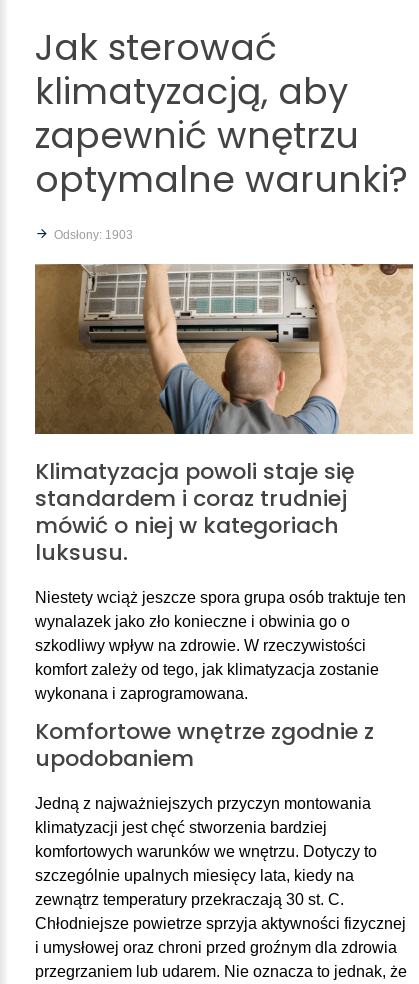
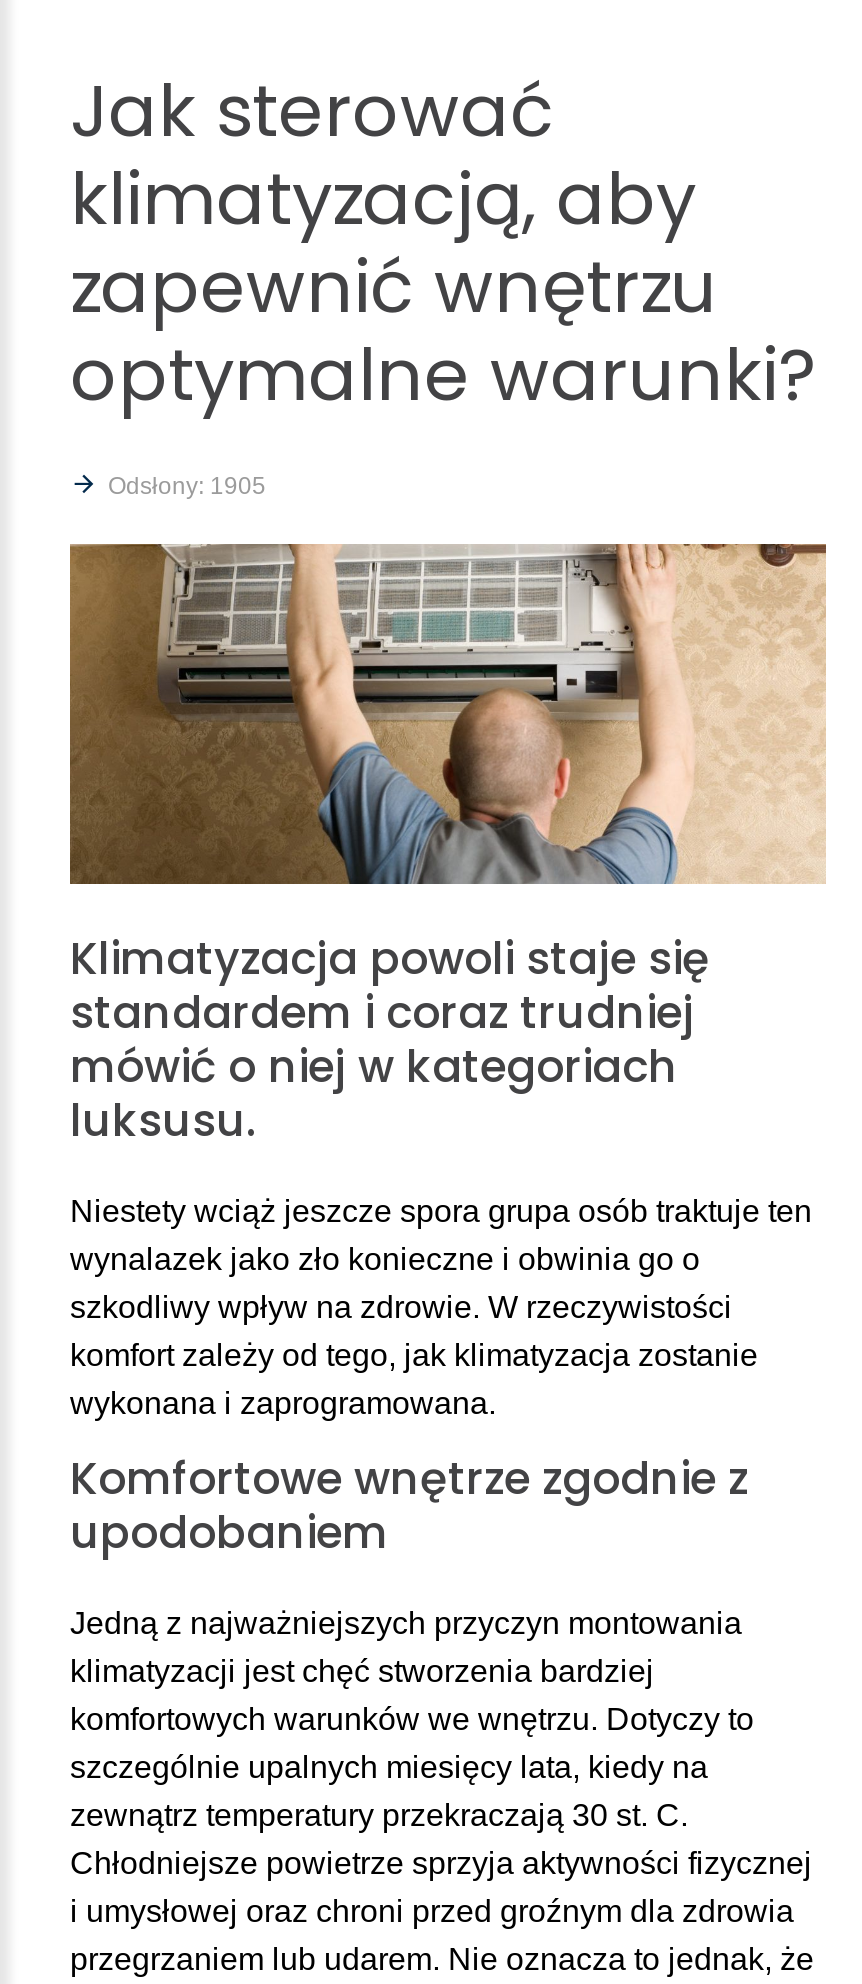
- Odsłony: 1903
+ Odsłony: 1905
